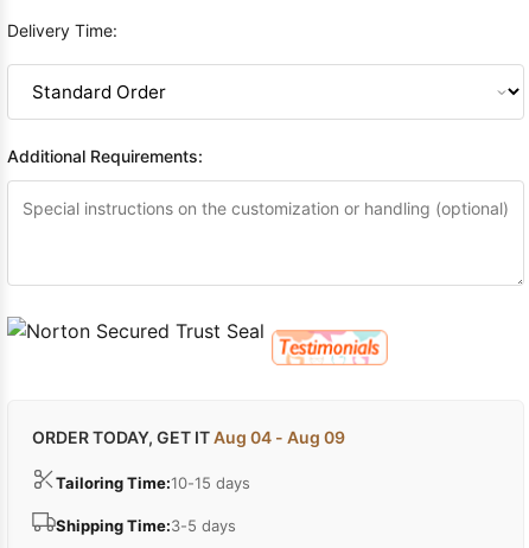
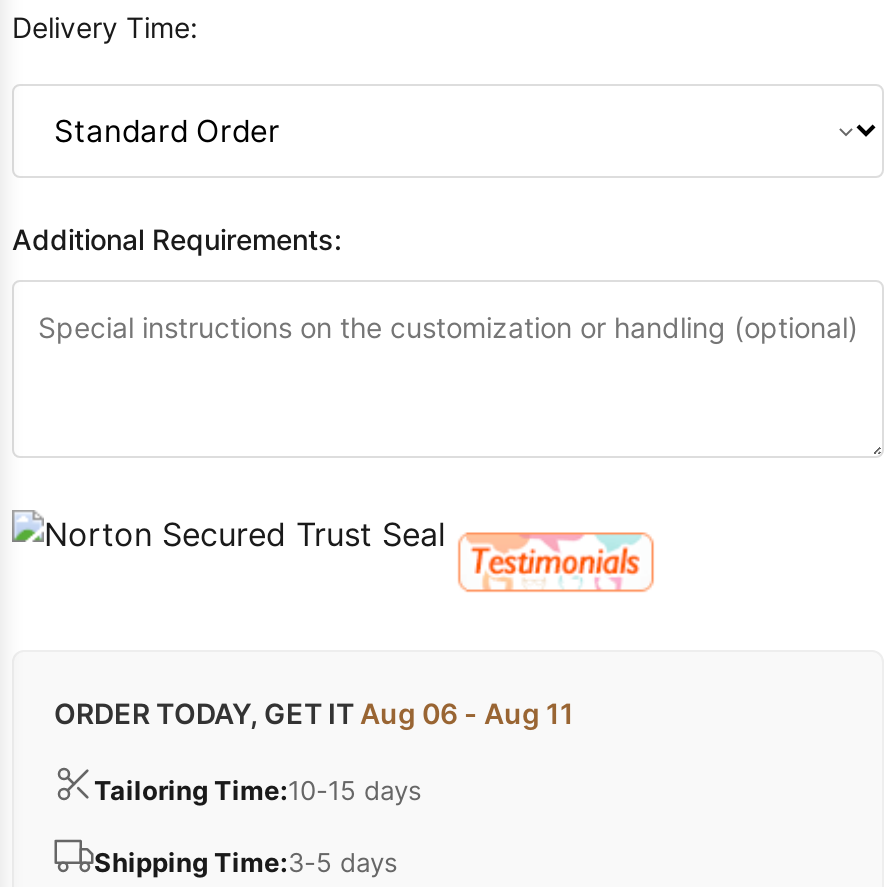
- ORDER TODAY, GET IT Aug 04 - Aug 09
+ ORDER TODAY, GET IT Aug 06 - Aug 11
